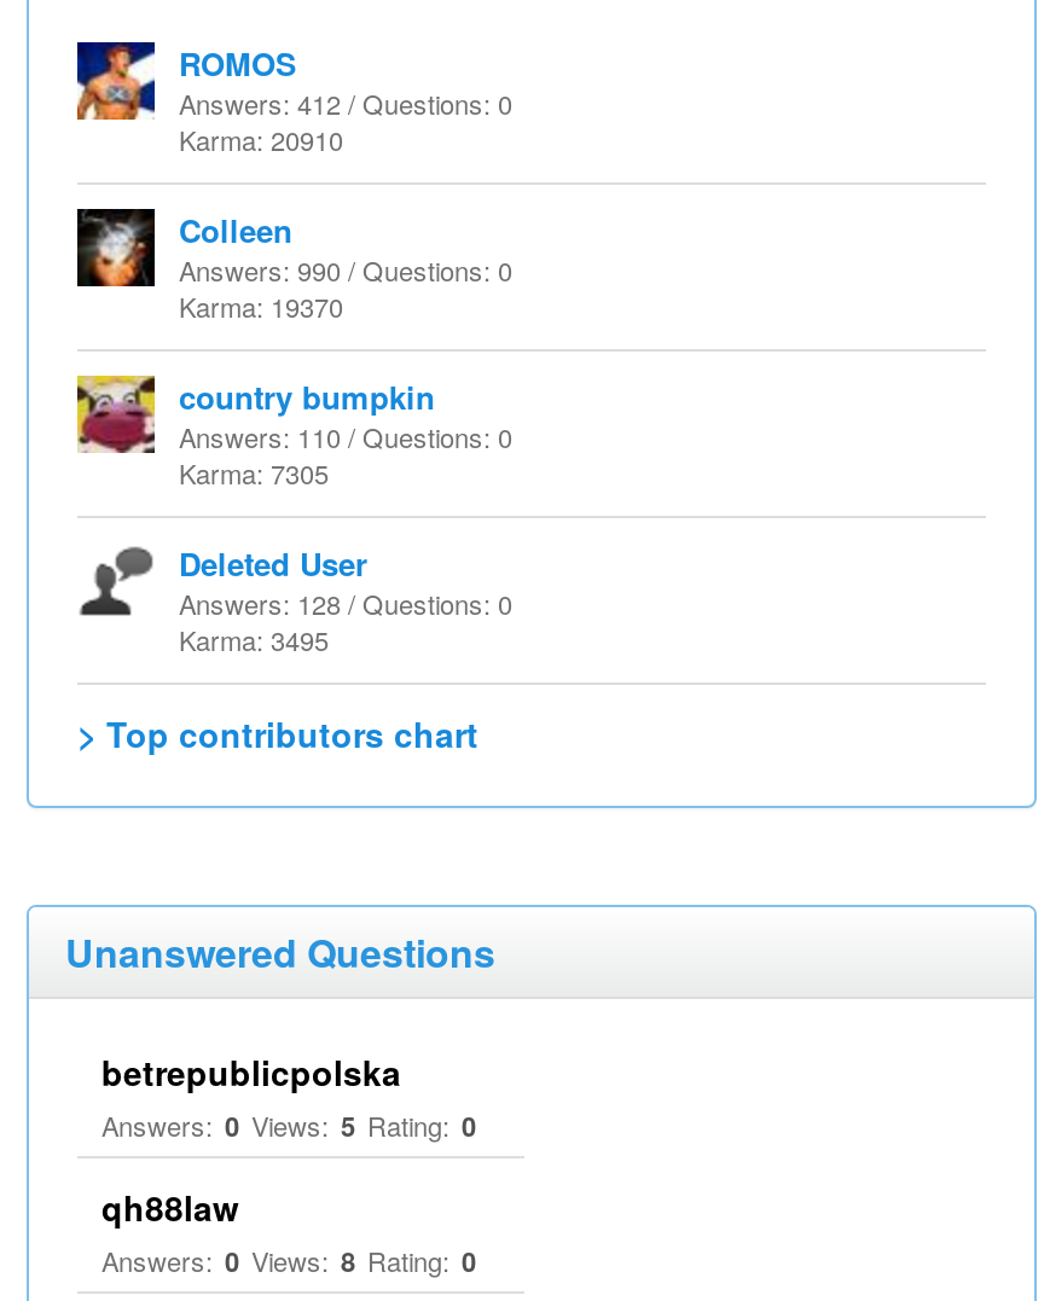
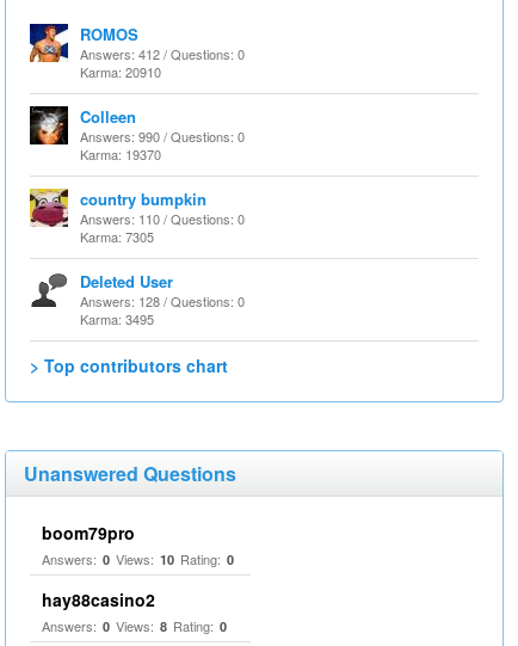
- betrepublicpolska
- Answers: 0 Views: 5 Rating: 0
+ boom79pro
+ Answers: 0 Views: 10 Rating: 0

- qh88law
+ hay88casino2
